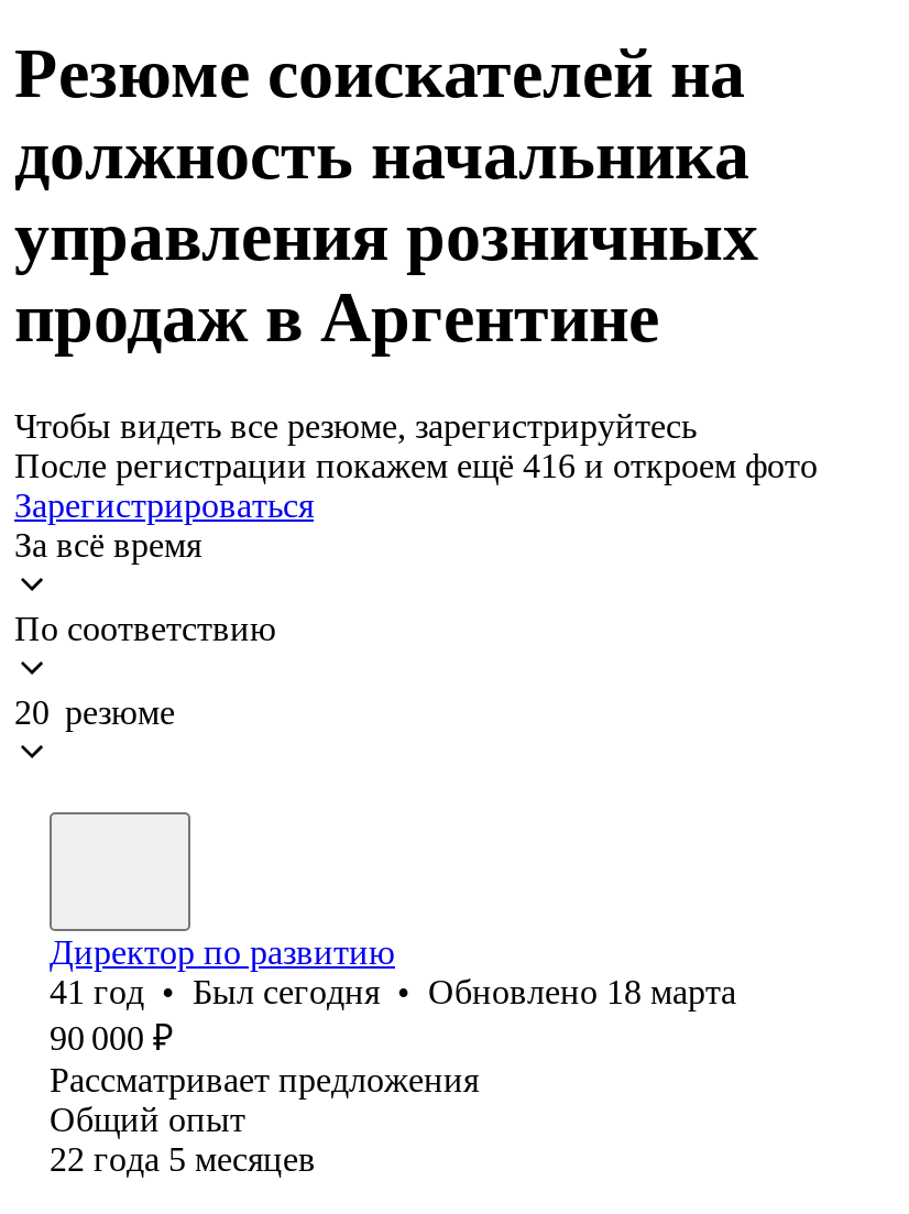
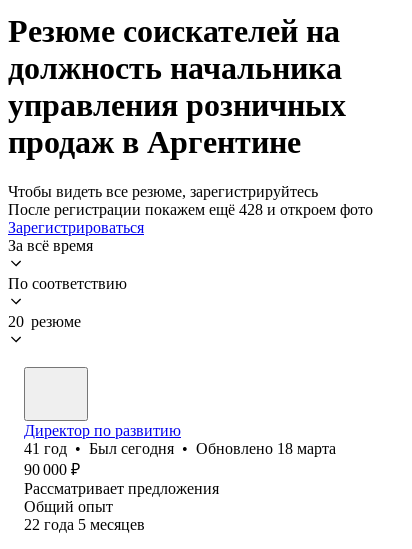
- После регистрации покажем ещё 416 и откроем фото
+ После регистрации покажем ещё 428 и откроем фото
